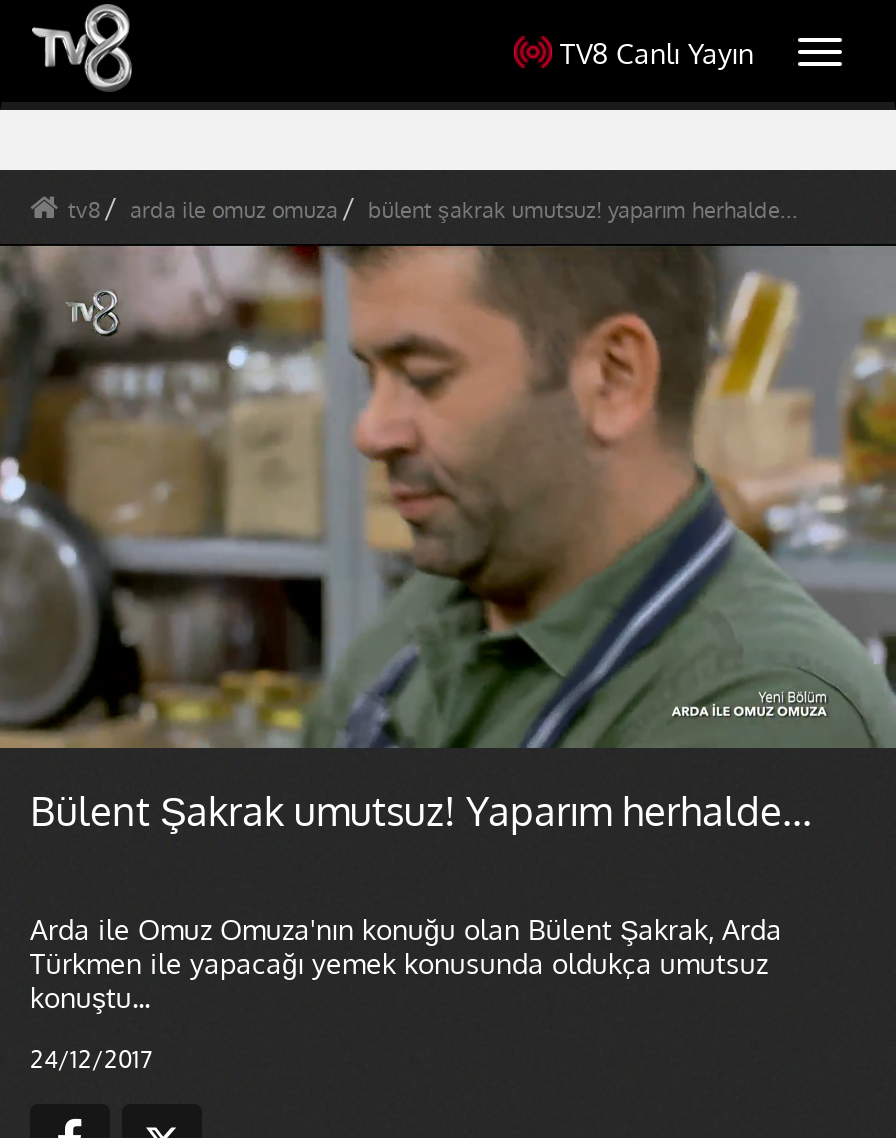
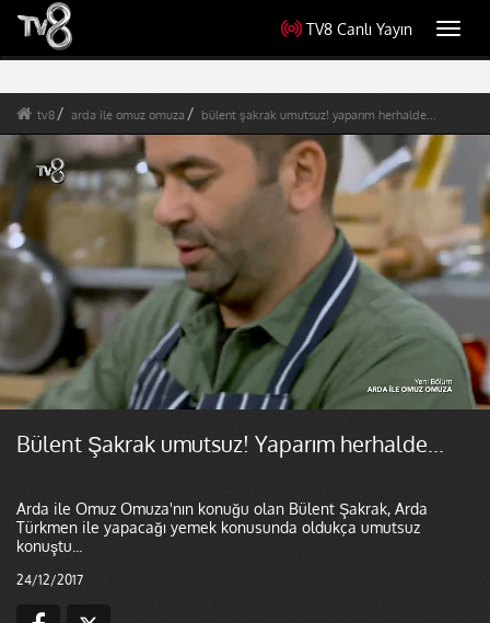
- [image]
+ [image]
